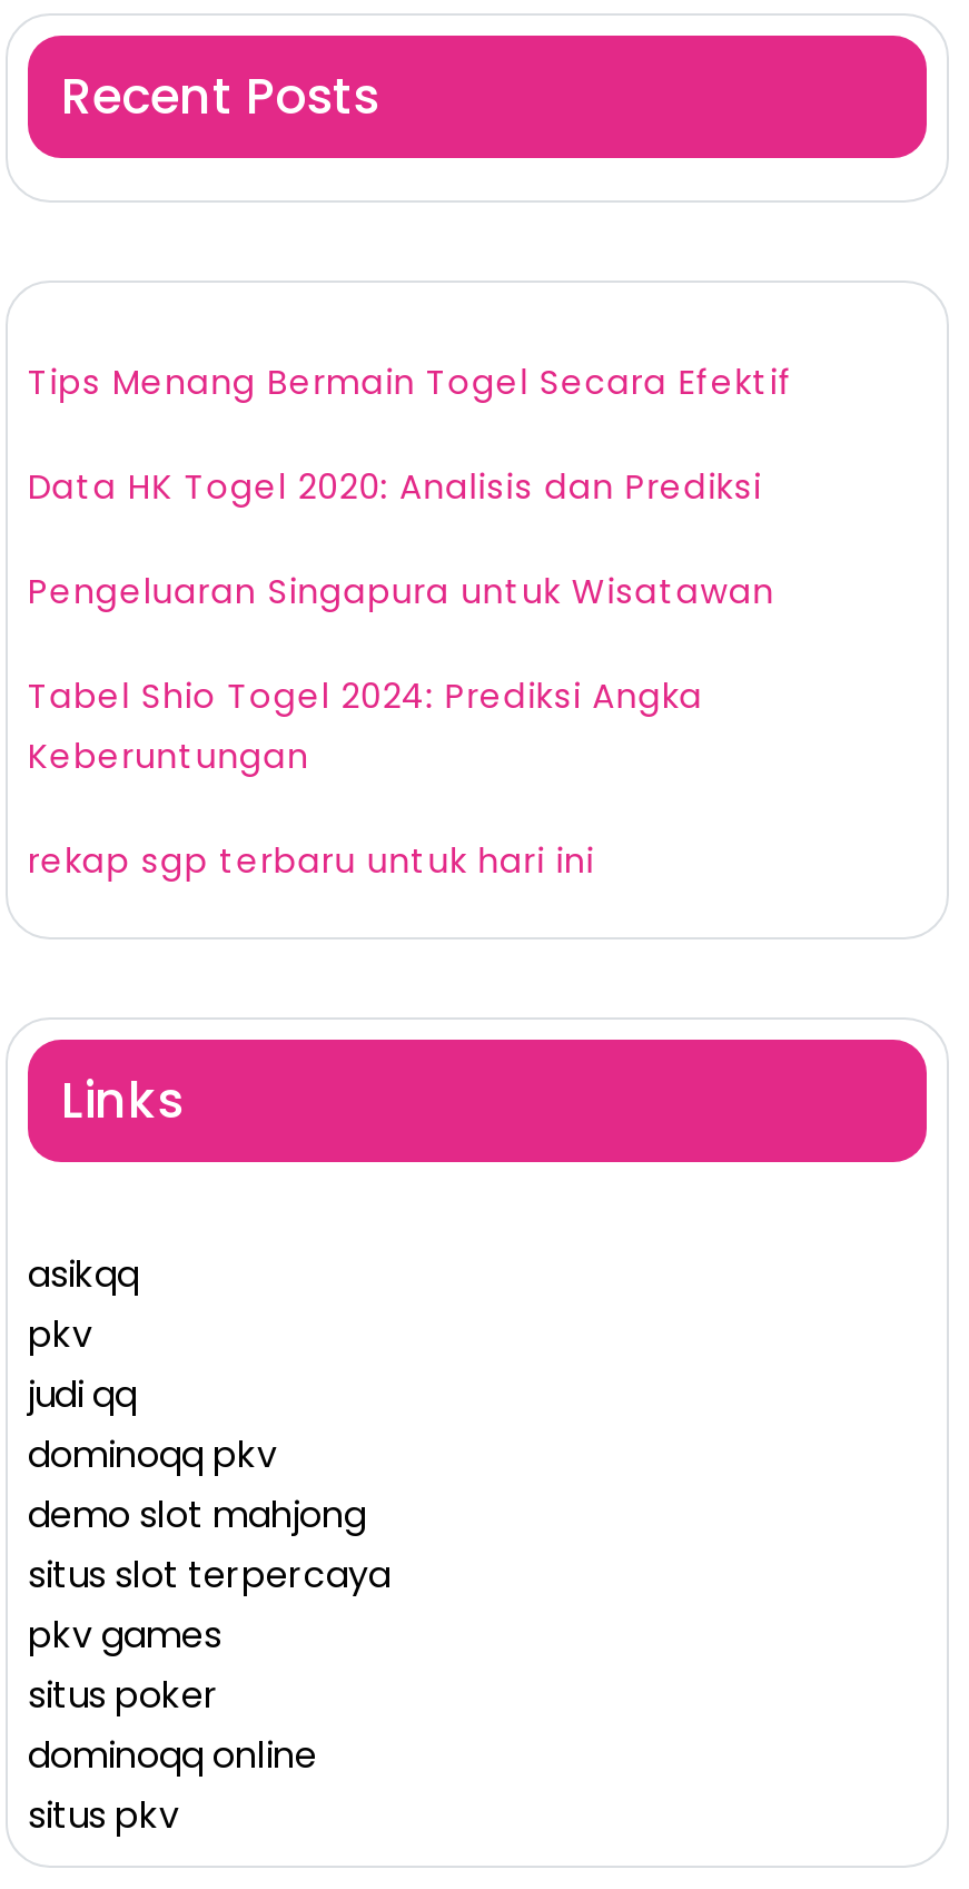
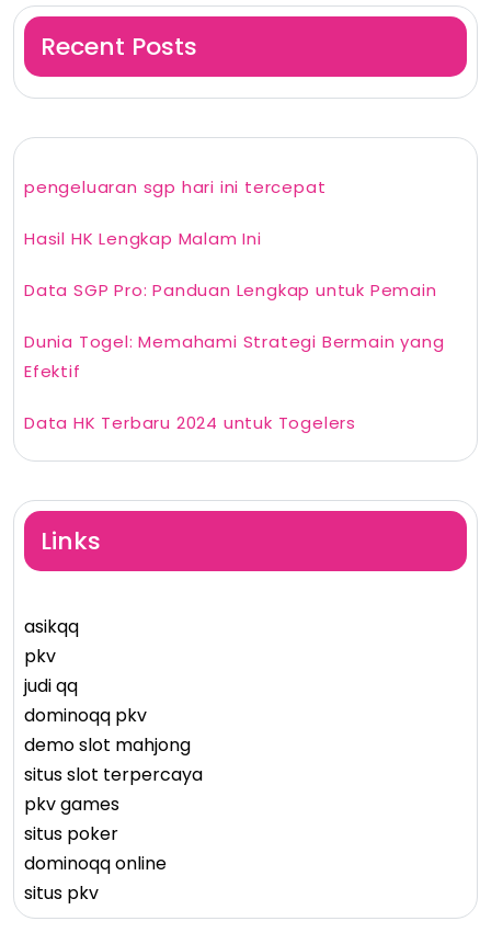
- Tips Menang Bermain Togel Secara Efektif
+ pengeluaran sgp hari ini tercepat

- Data HK Togel 2020: Analisis dan Prediksi
+ Hasil HK Lengkap Malam Ini

- Pengeluaran Singapura untuk Wisatawan
+ Data SGP Pro: Panduan Lengkap untuk Pemain

- Tabel Shio Togel 2024: Prediksi Angka
- Keberuntungan
+ Dunia Togel: Memahami Strategi Bermain yang
+ Efektif

- rekap sgp terbaru untuk hari ini
+ Data HK Terbaru 2024 untuk Togelers
